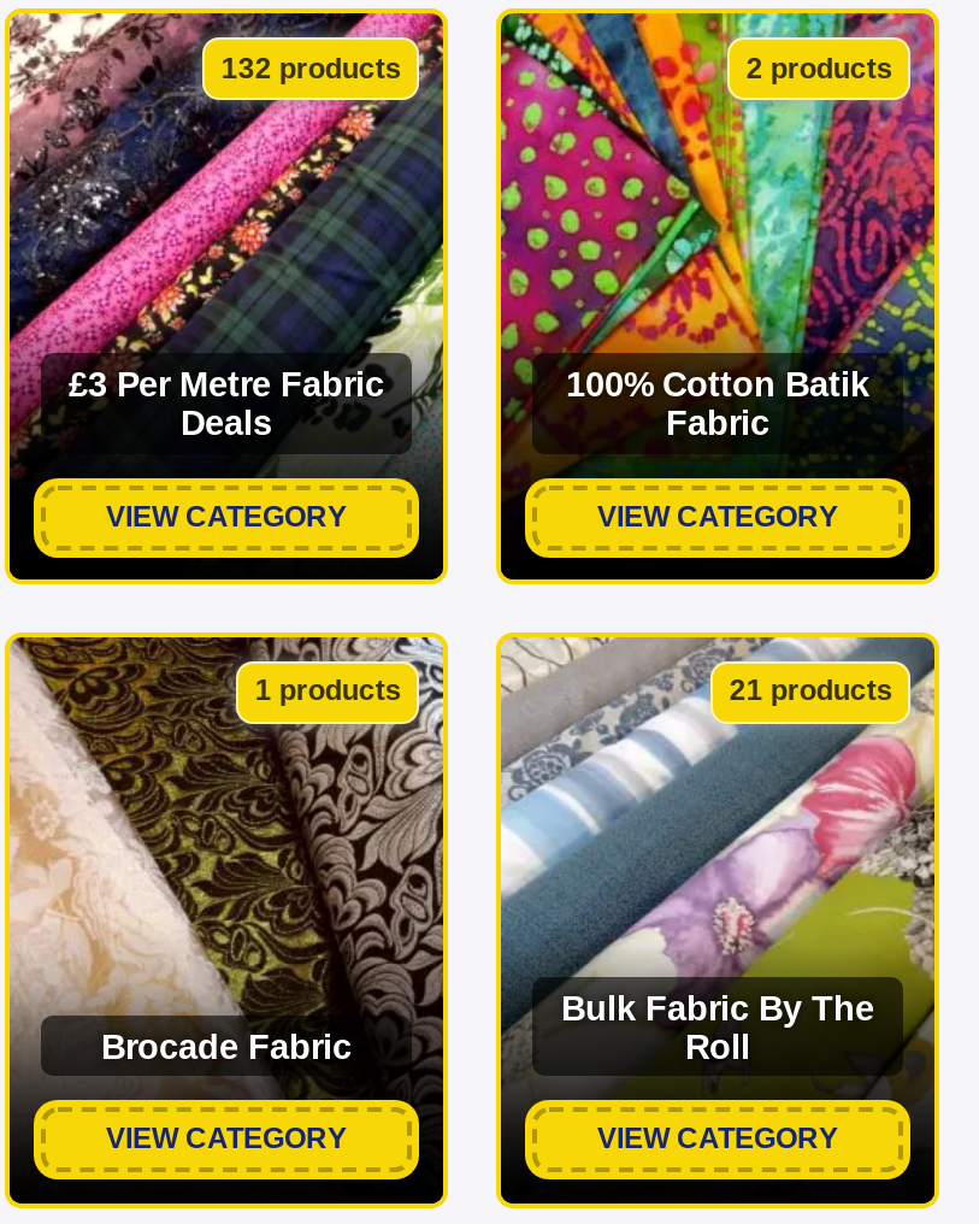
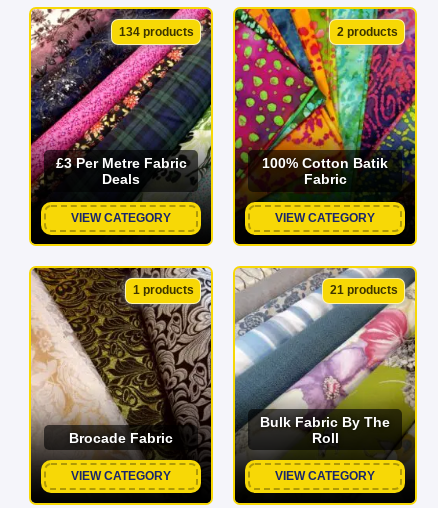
- 132 products
+ 134 products
